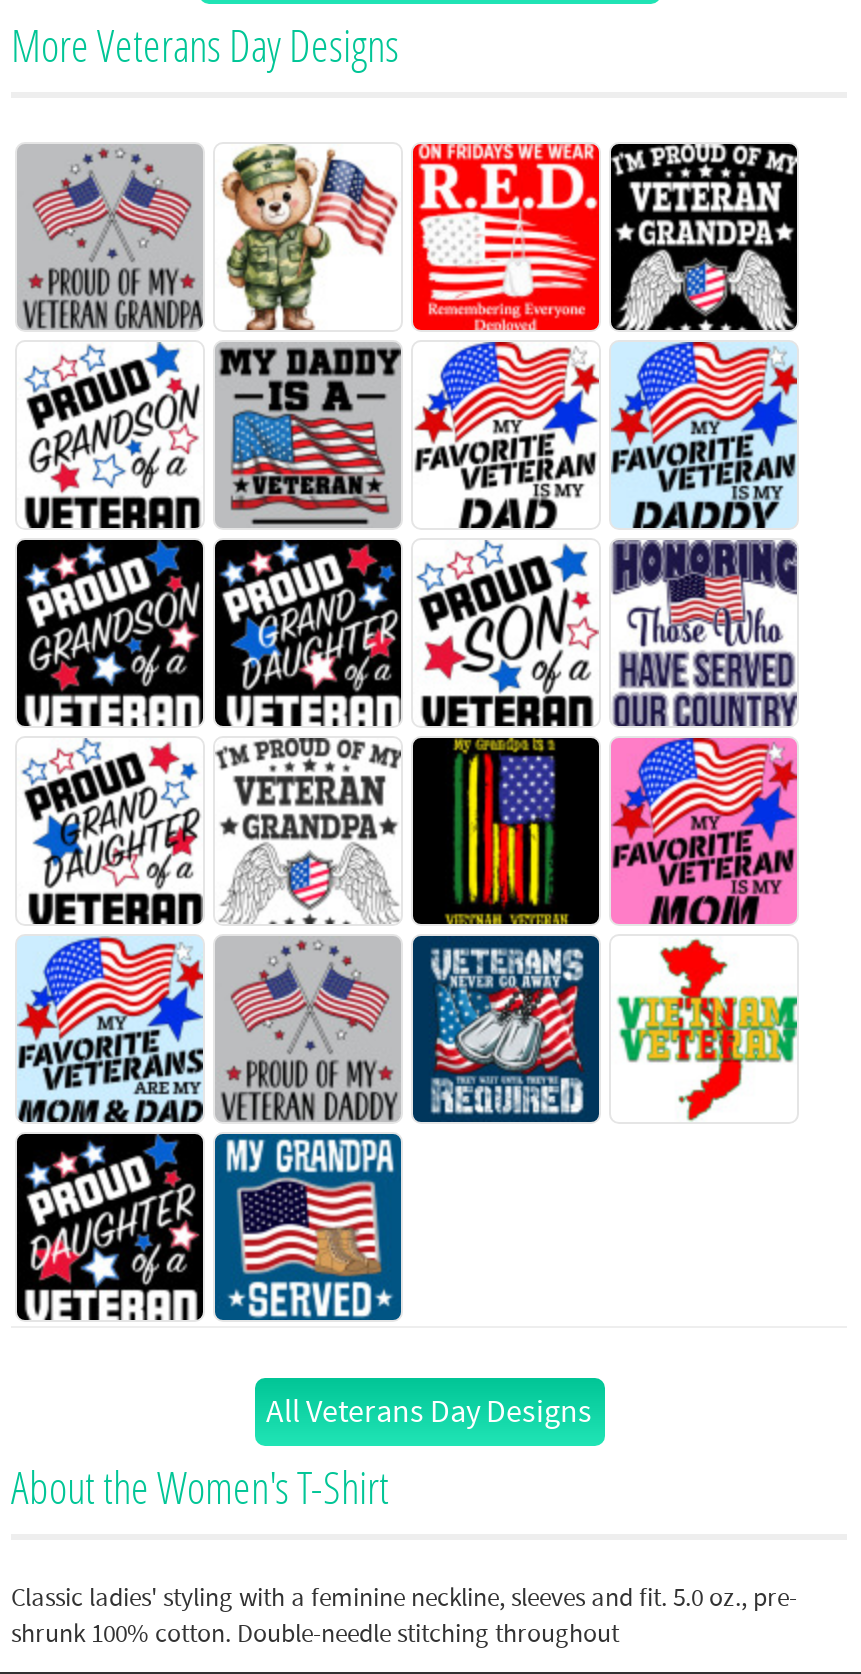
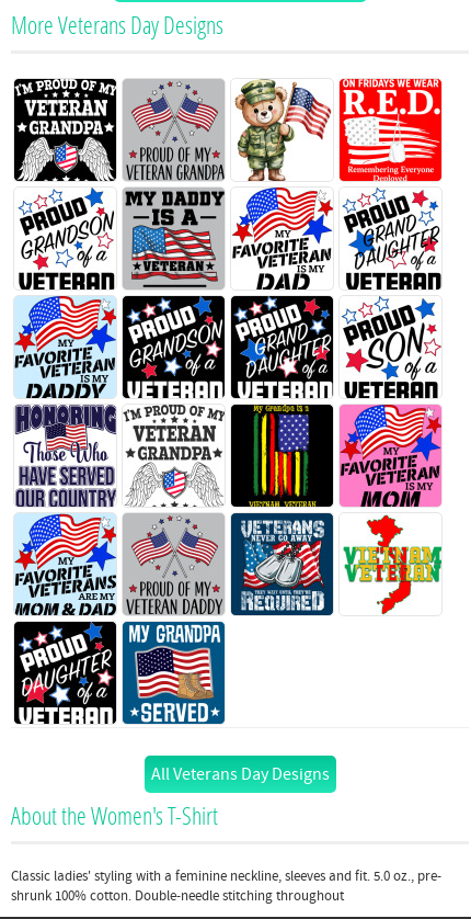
- [image]
+ [image]
